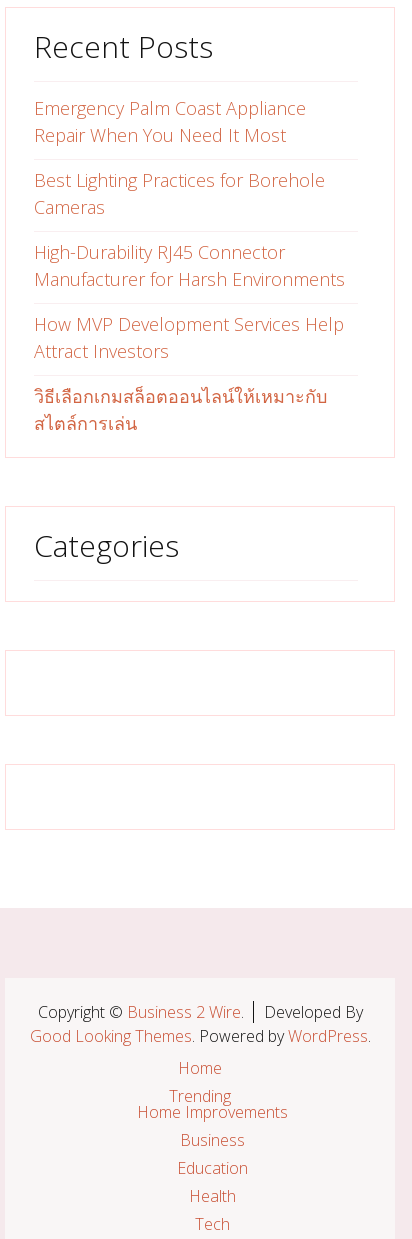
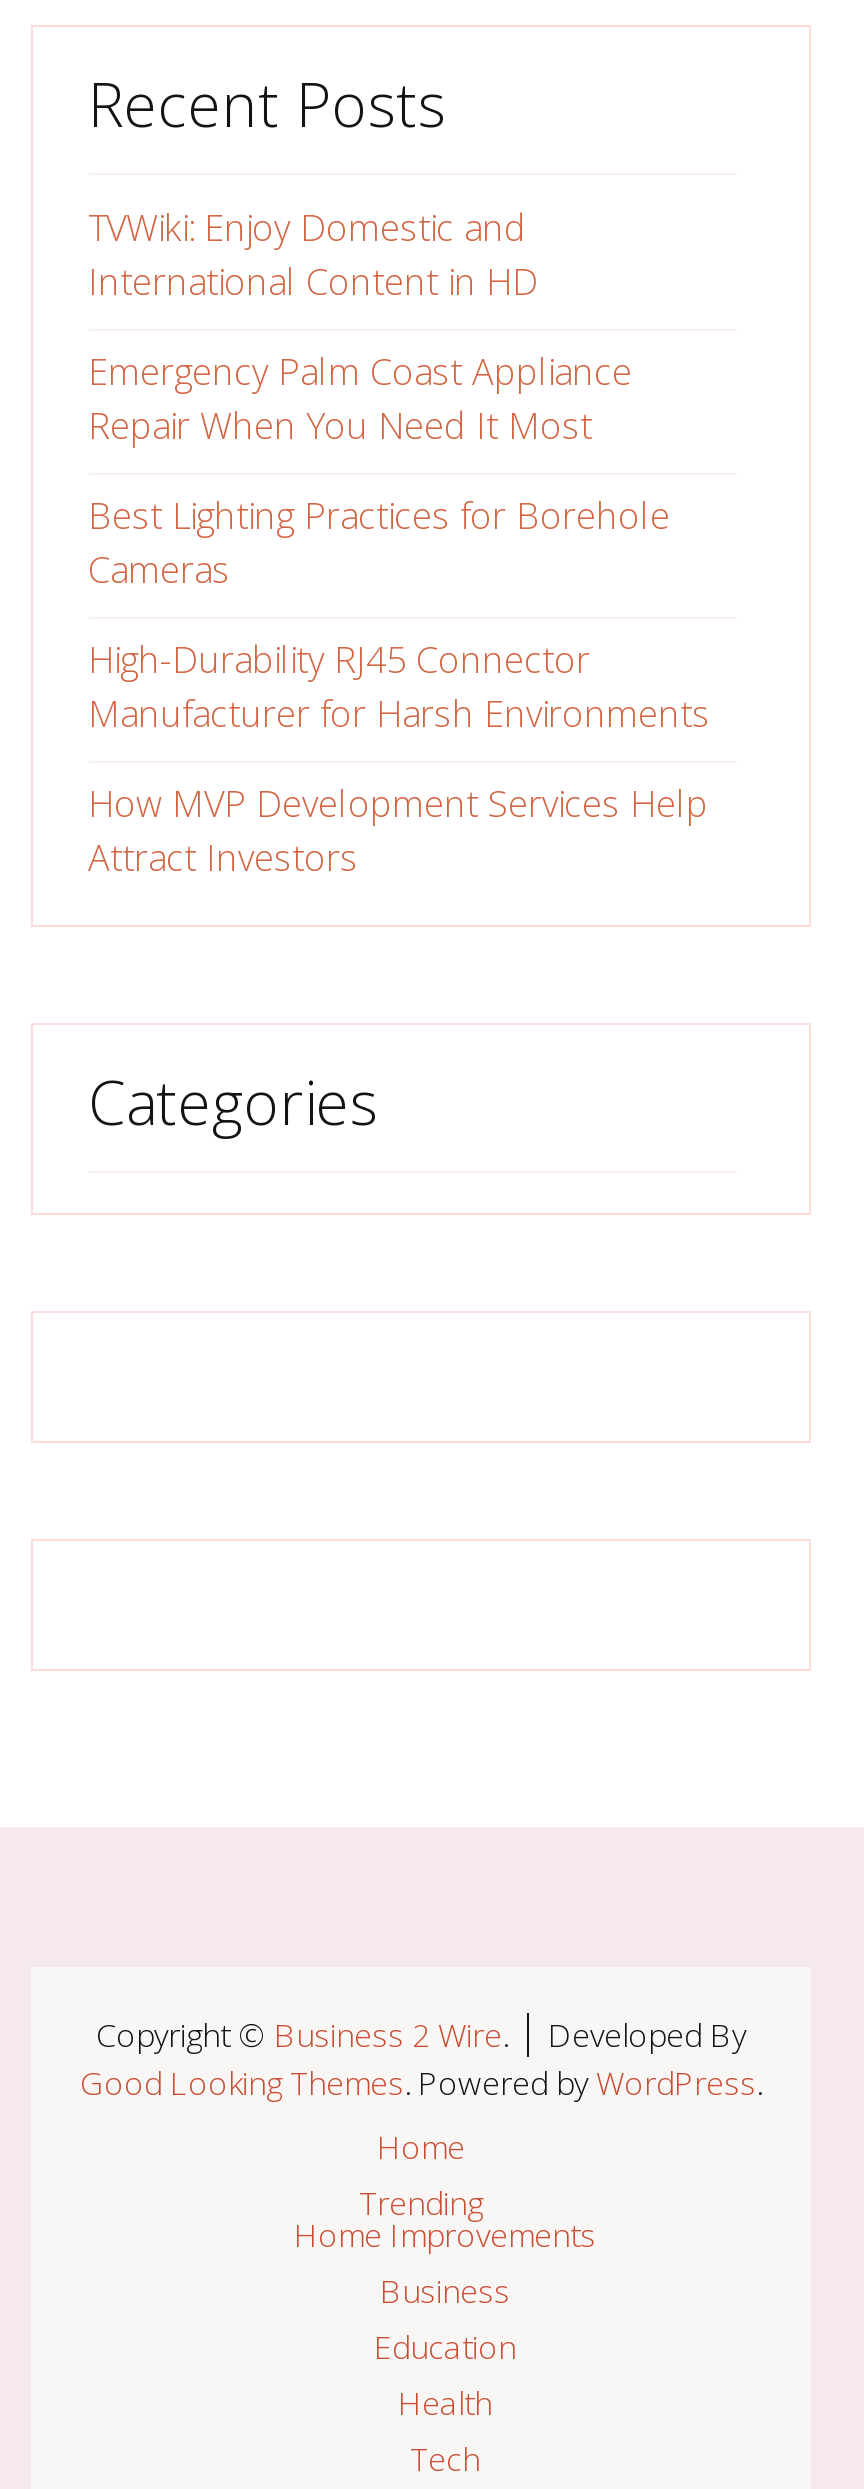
+ TVWiki: Enjoy Domestic and
+ International Content in HD

moved down: Emergency Palm Coast Appliance | Repair When You Need It Most | Best Lighting Practices for Borehole | Cameras | High-Durability RJ45 Connector | Manufacturer for Harsh Environments | How MVP Development Services Help | Attract Investors

- วิธีเลือกเกมสล็อตออนไลน์ให้เหมาะกับ
- สไตล์การเล่น
